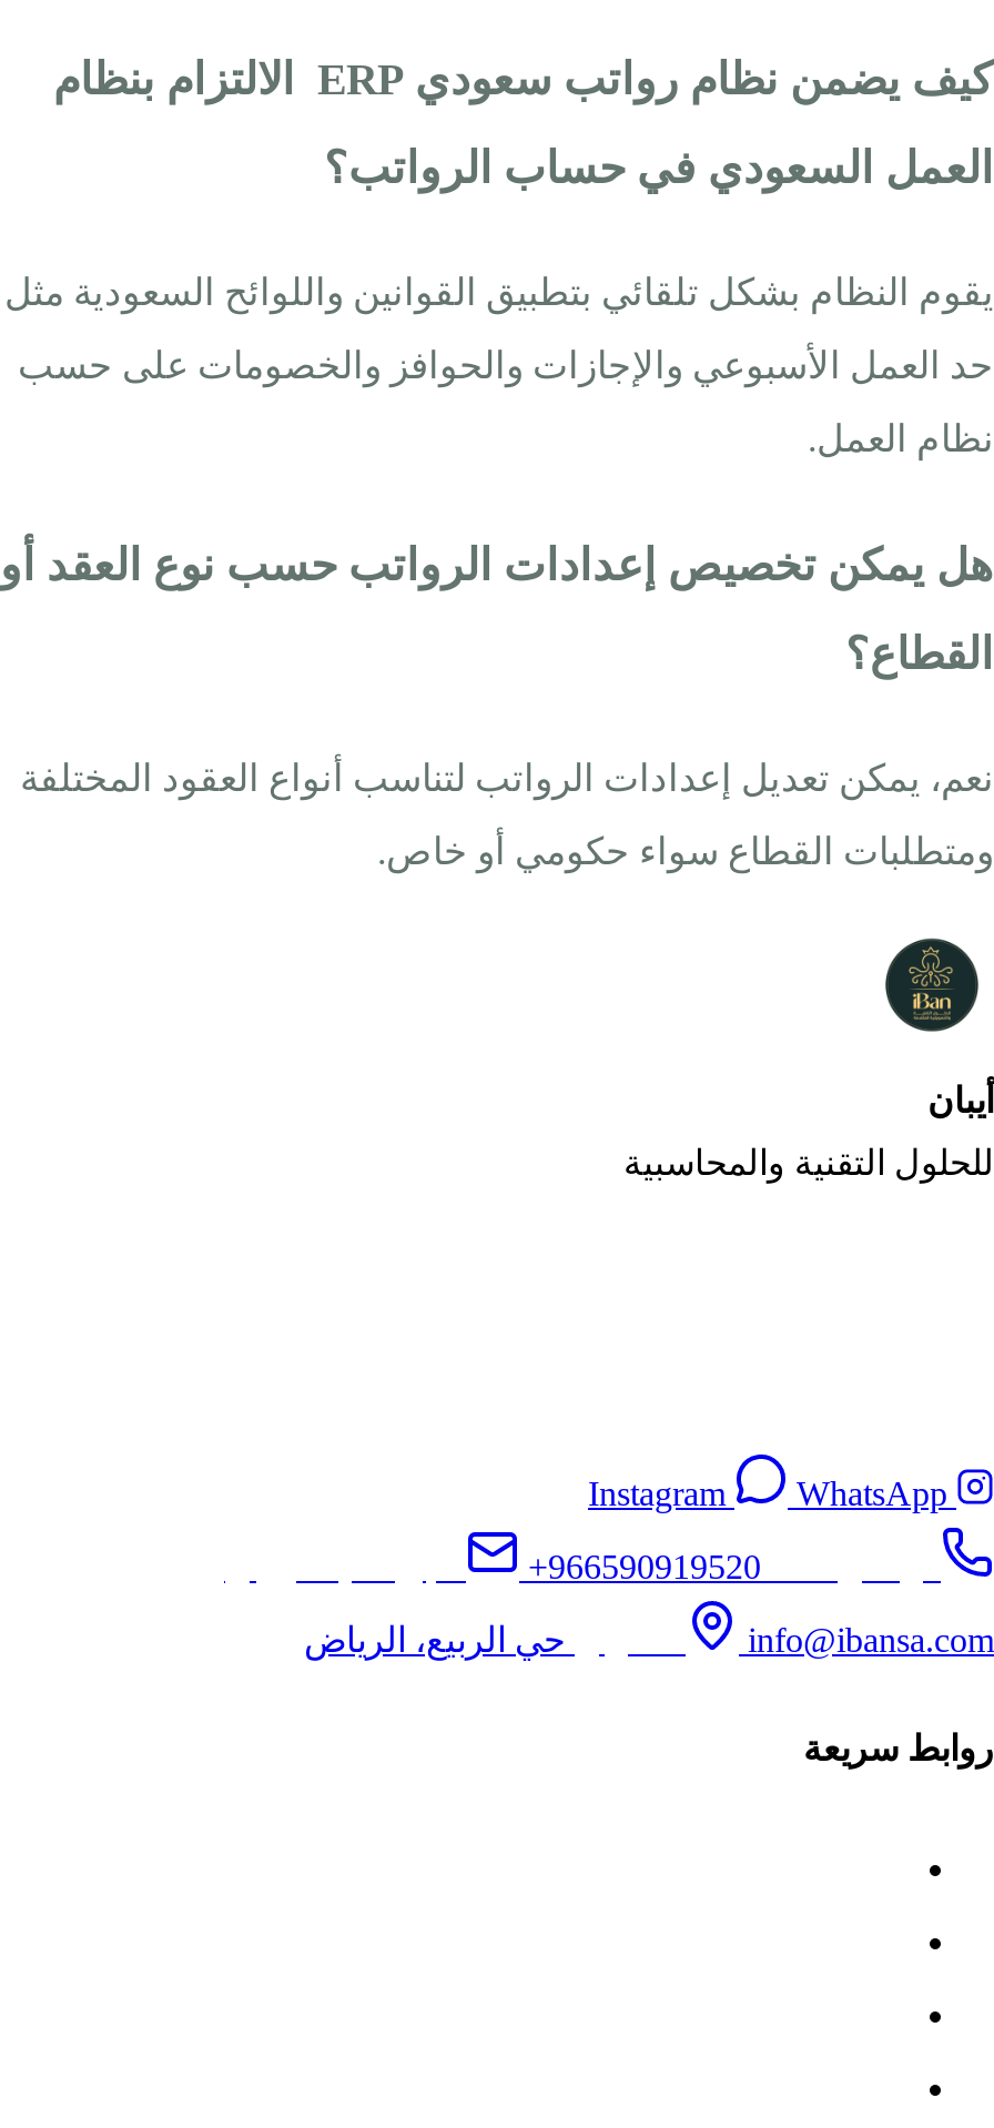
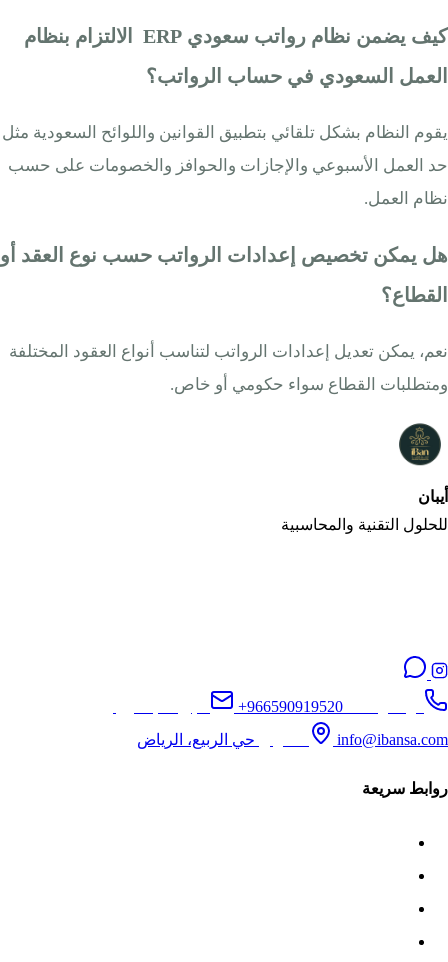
- Instagram
- WhatsApp
